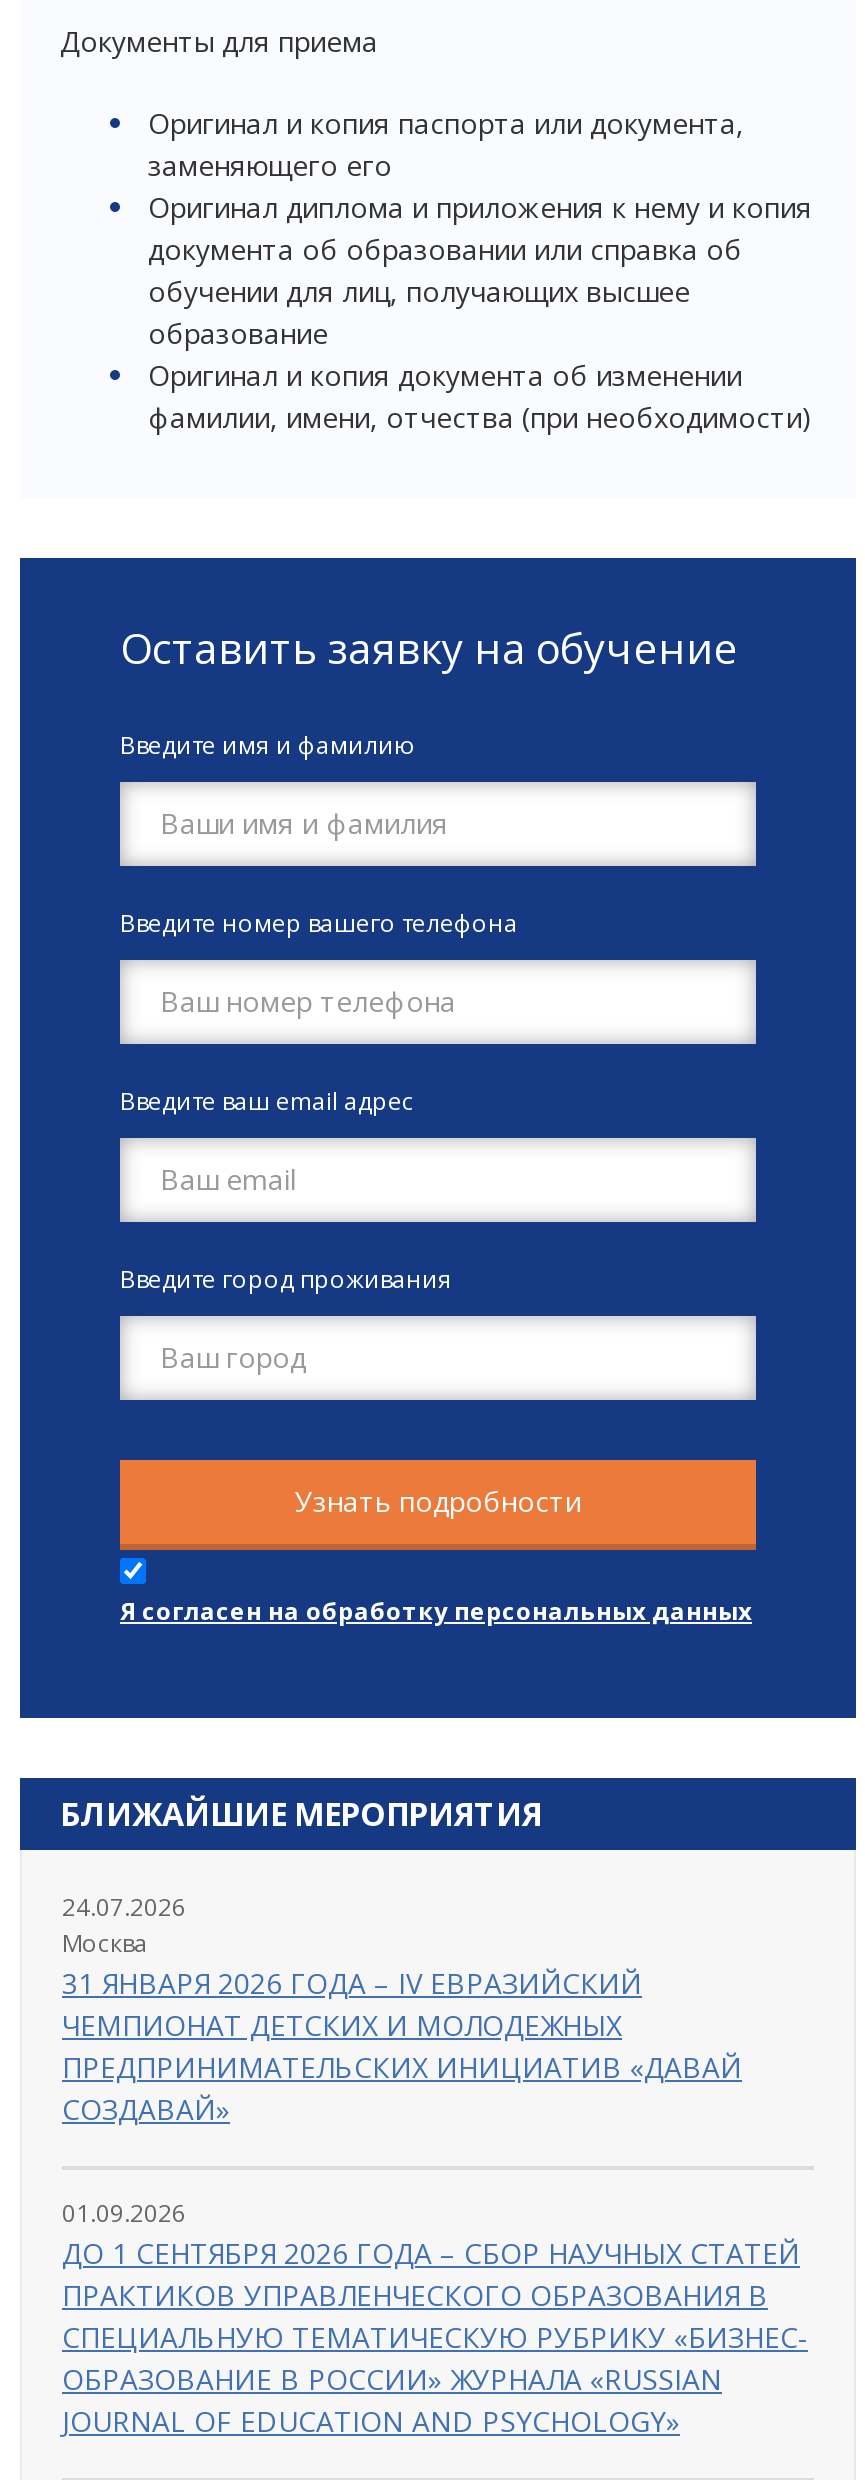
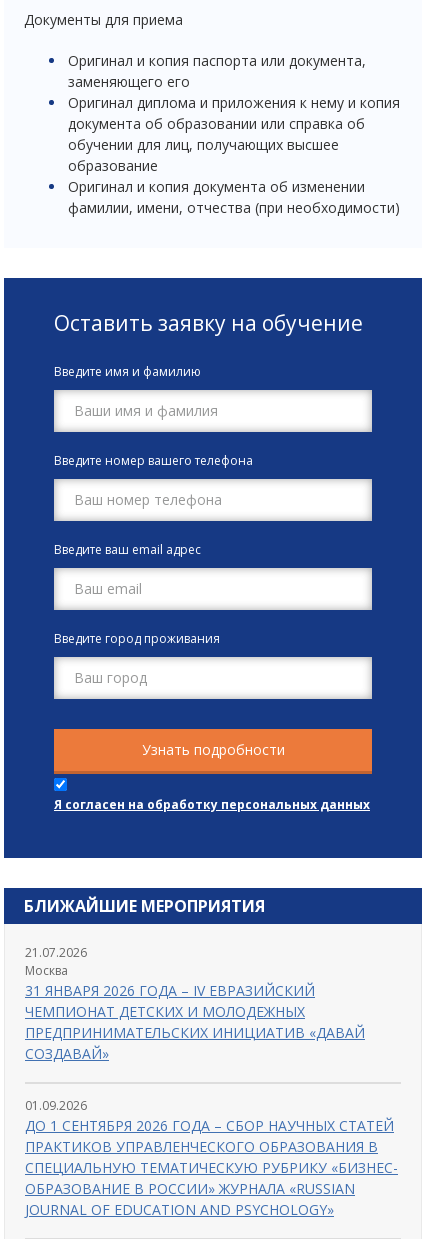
- 24.07.2026
+ 21.07.2026
